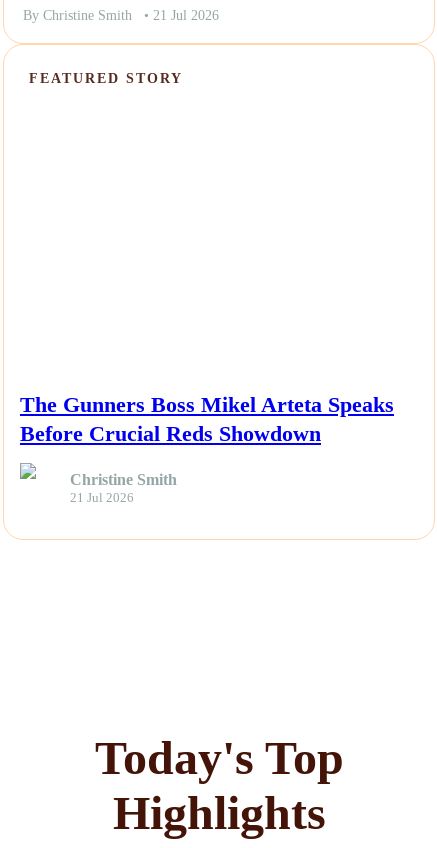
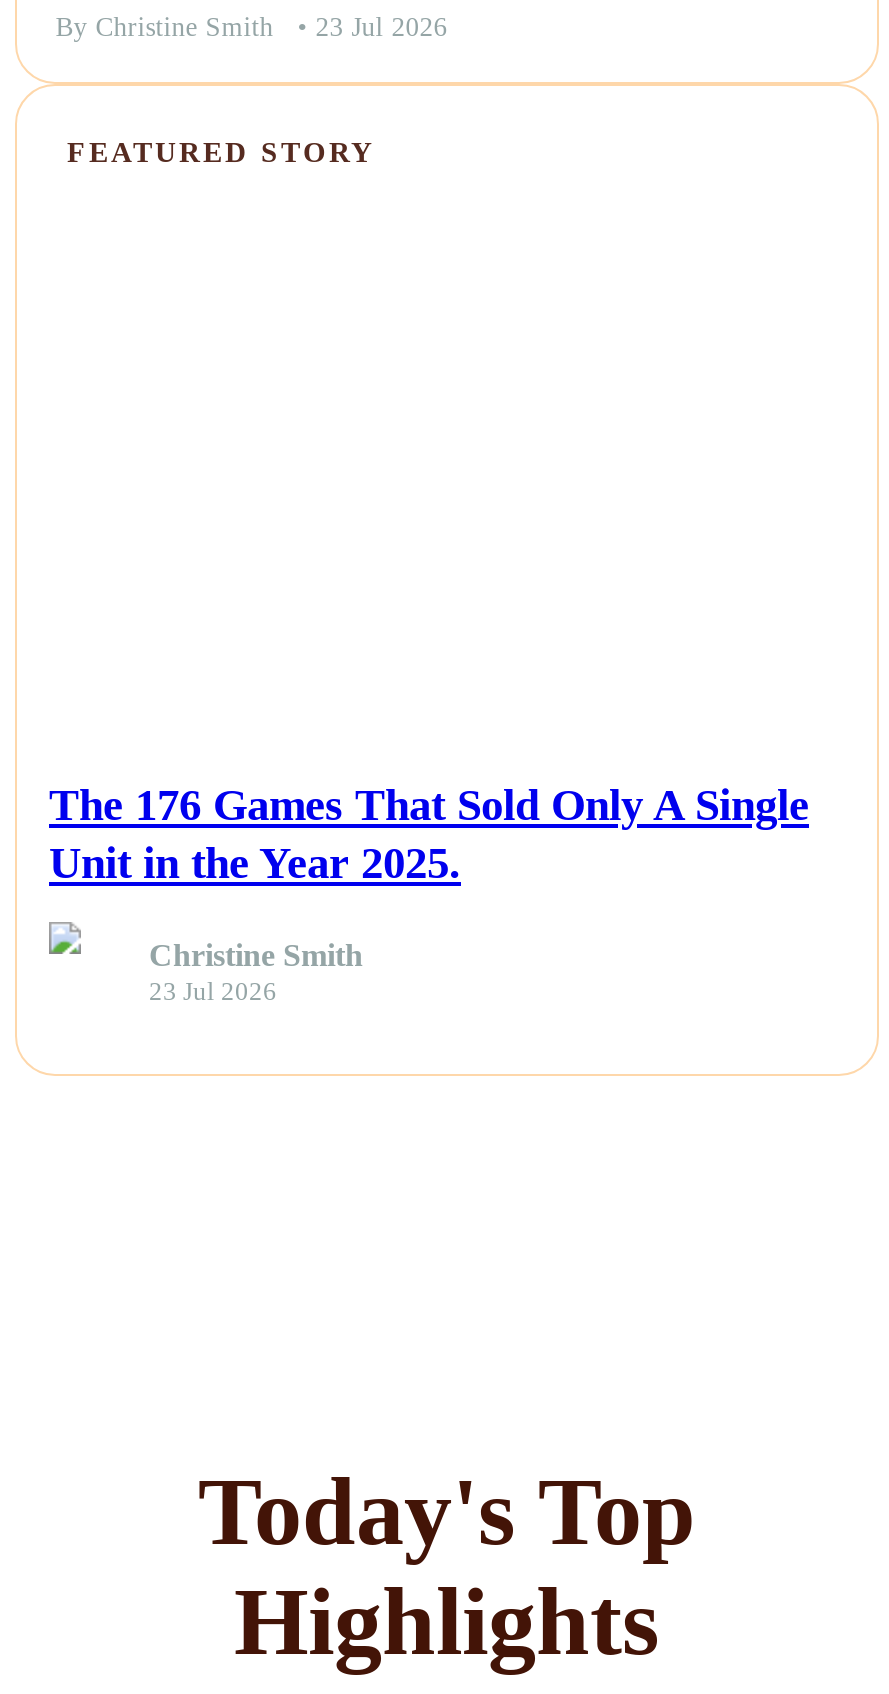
- By Christine Smith • 21 Jul 2026
+ By Christine Smith • 23 Jul 2026

- The Gunners Boss Mikel Arteta Speaks
- Before Crucial Reds Showdown
+ The 176 Games That Sold Only A Single
+ Unit in the Year 2025.

- 21 Jul 2026
+ 23 Jul 2026
